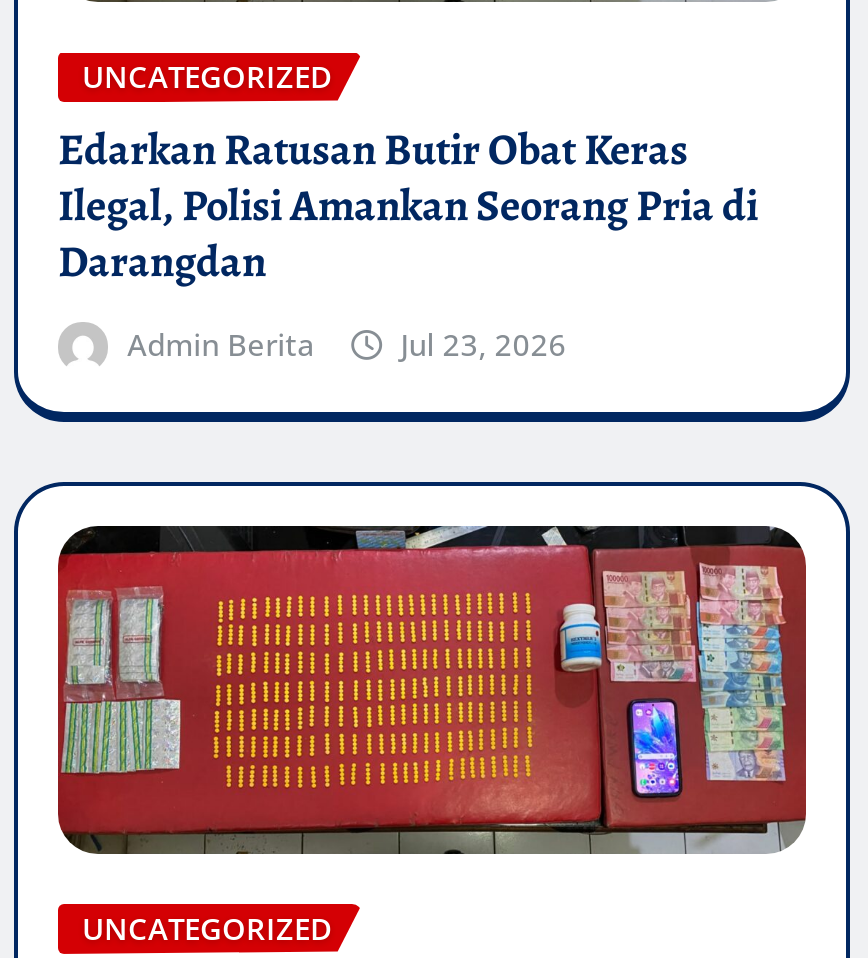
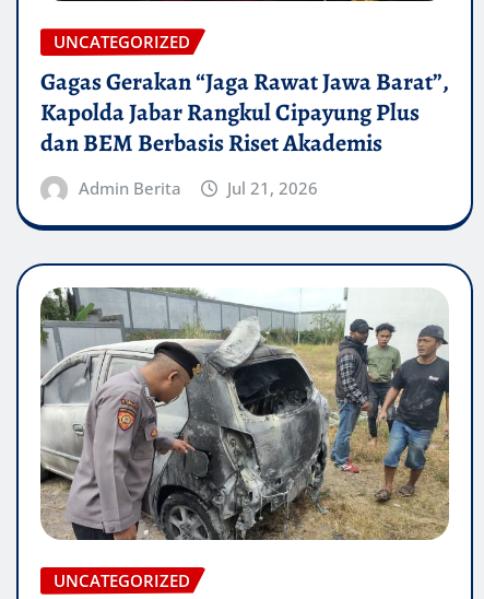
- Edarkan Ratusan Butir Obat Keras
- Ilegal, Polisi Amankan Seorang Pria di
- Darangdan
+ Gagas Gerakan “Jaga Rawat Jawa Barat”,
+ Kapolda Jabar Rangkul Cipayung Plus
+ dan BEM Berbasis Riset Akademis

- Jul 23, 2026
+ Jul 21, 2026

- [image]
+ [image]
